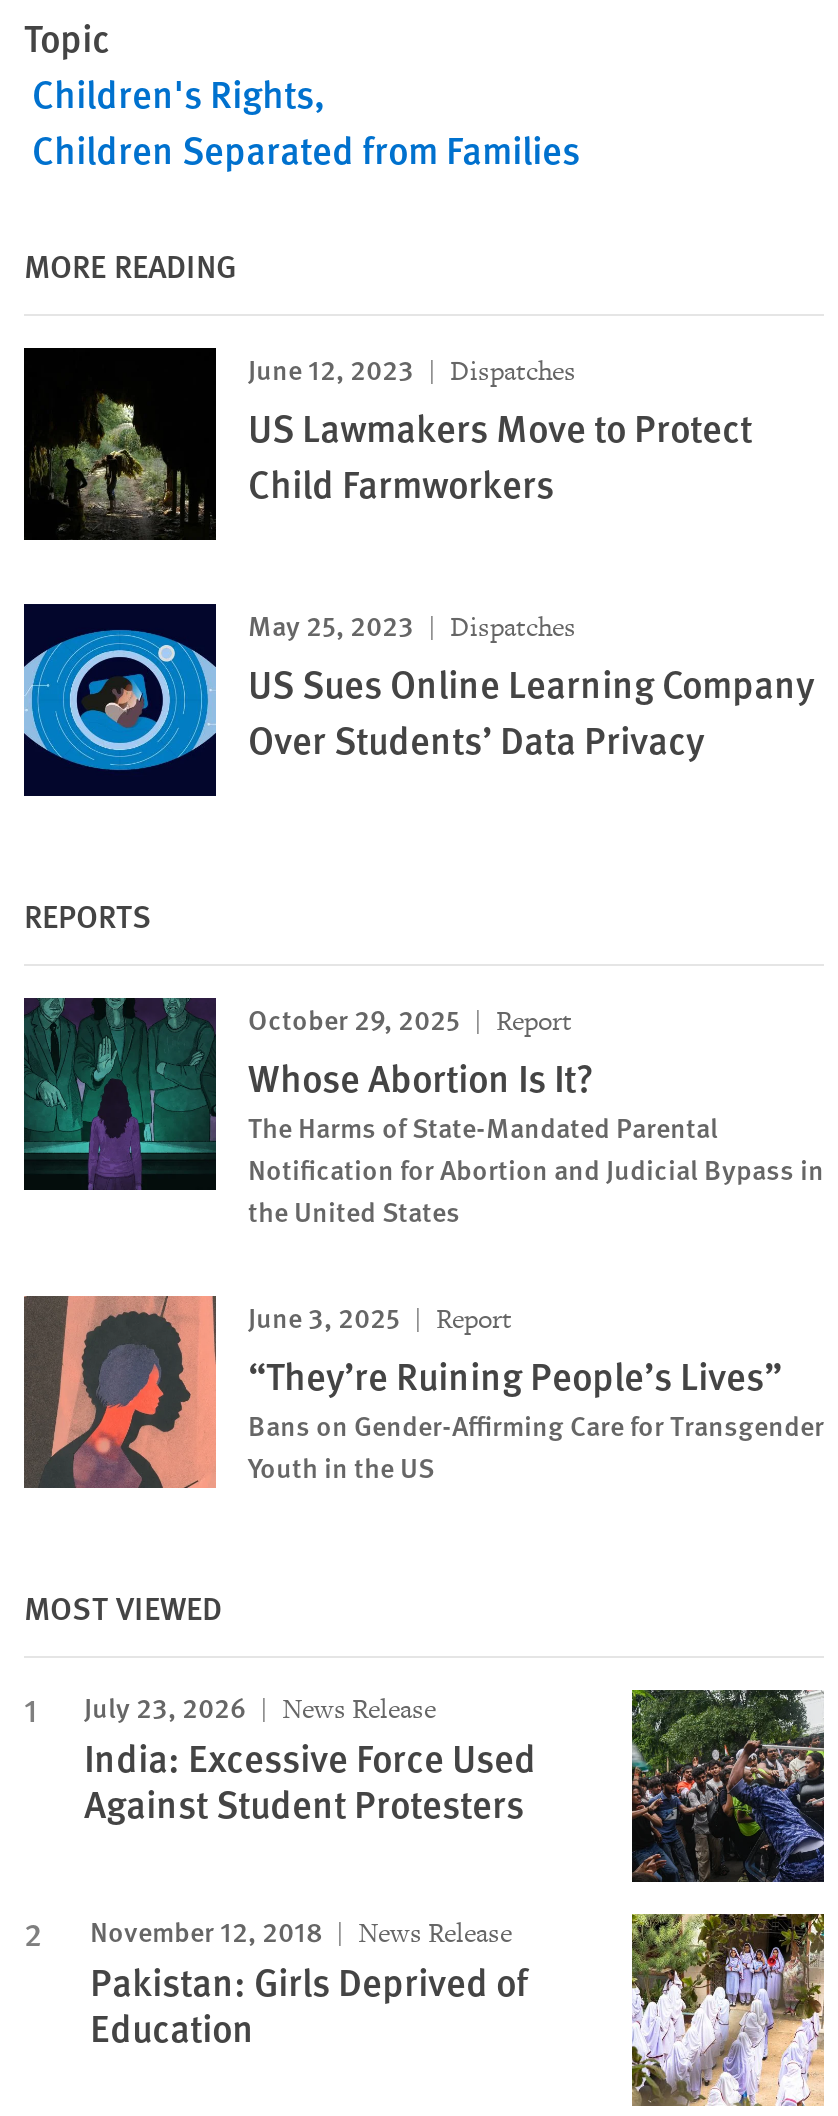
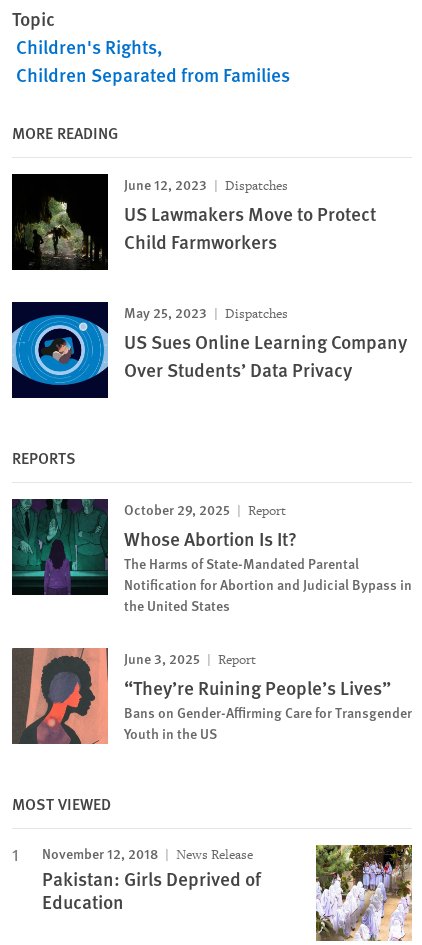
- July 23, 2026
- News Release
- India: Excessive Force Used
- Against Student Protesters

- [image]
